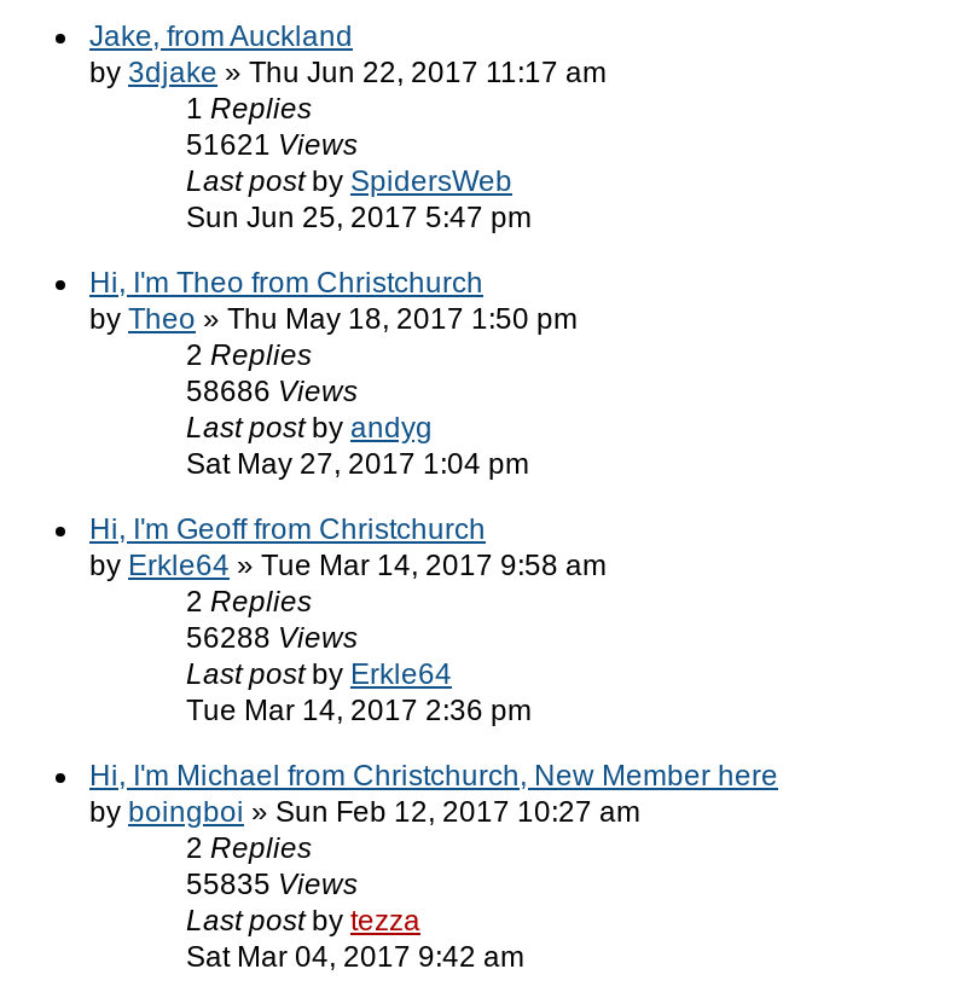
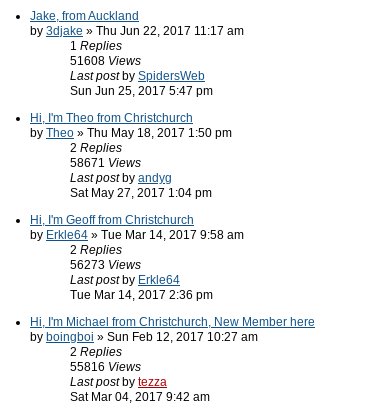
- 51621 Views
+ 51608 Views

- 58686 Views
+ 58671 Views

- 56288 Views
+ 56273 Views

- 55835 Views
+ 55816 Views
